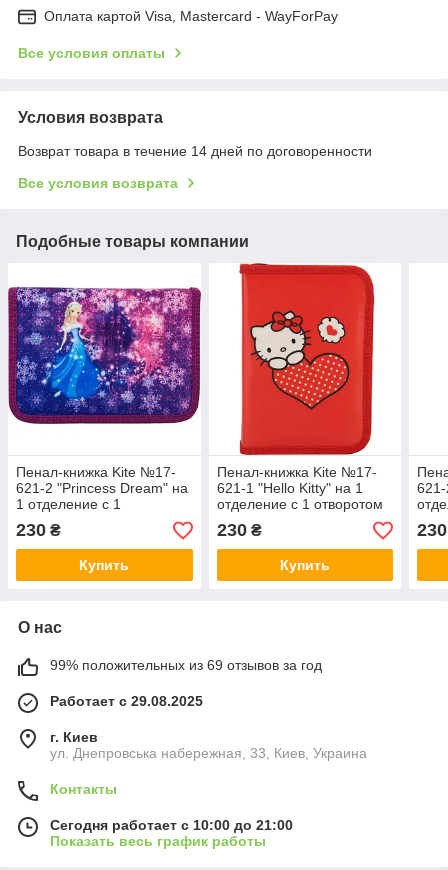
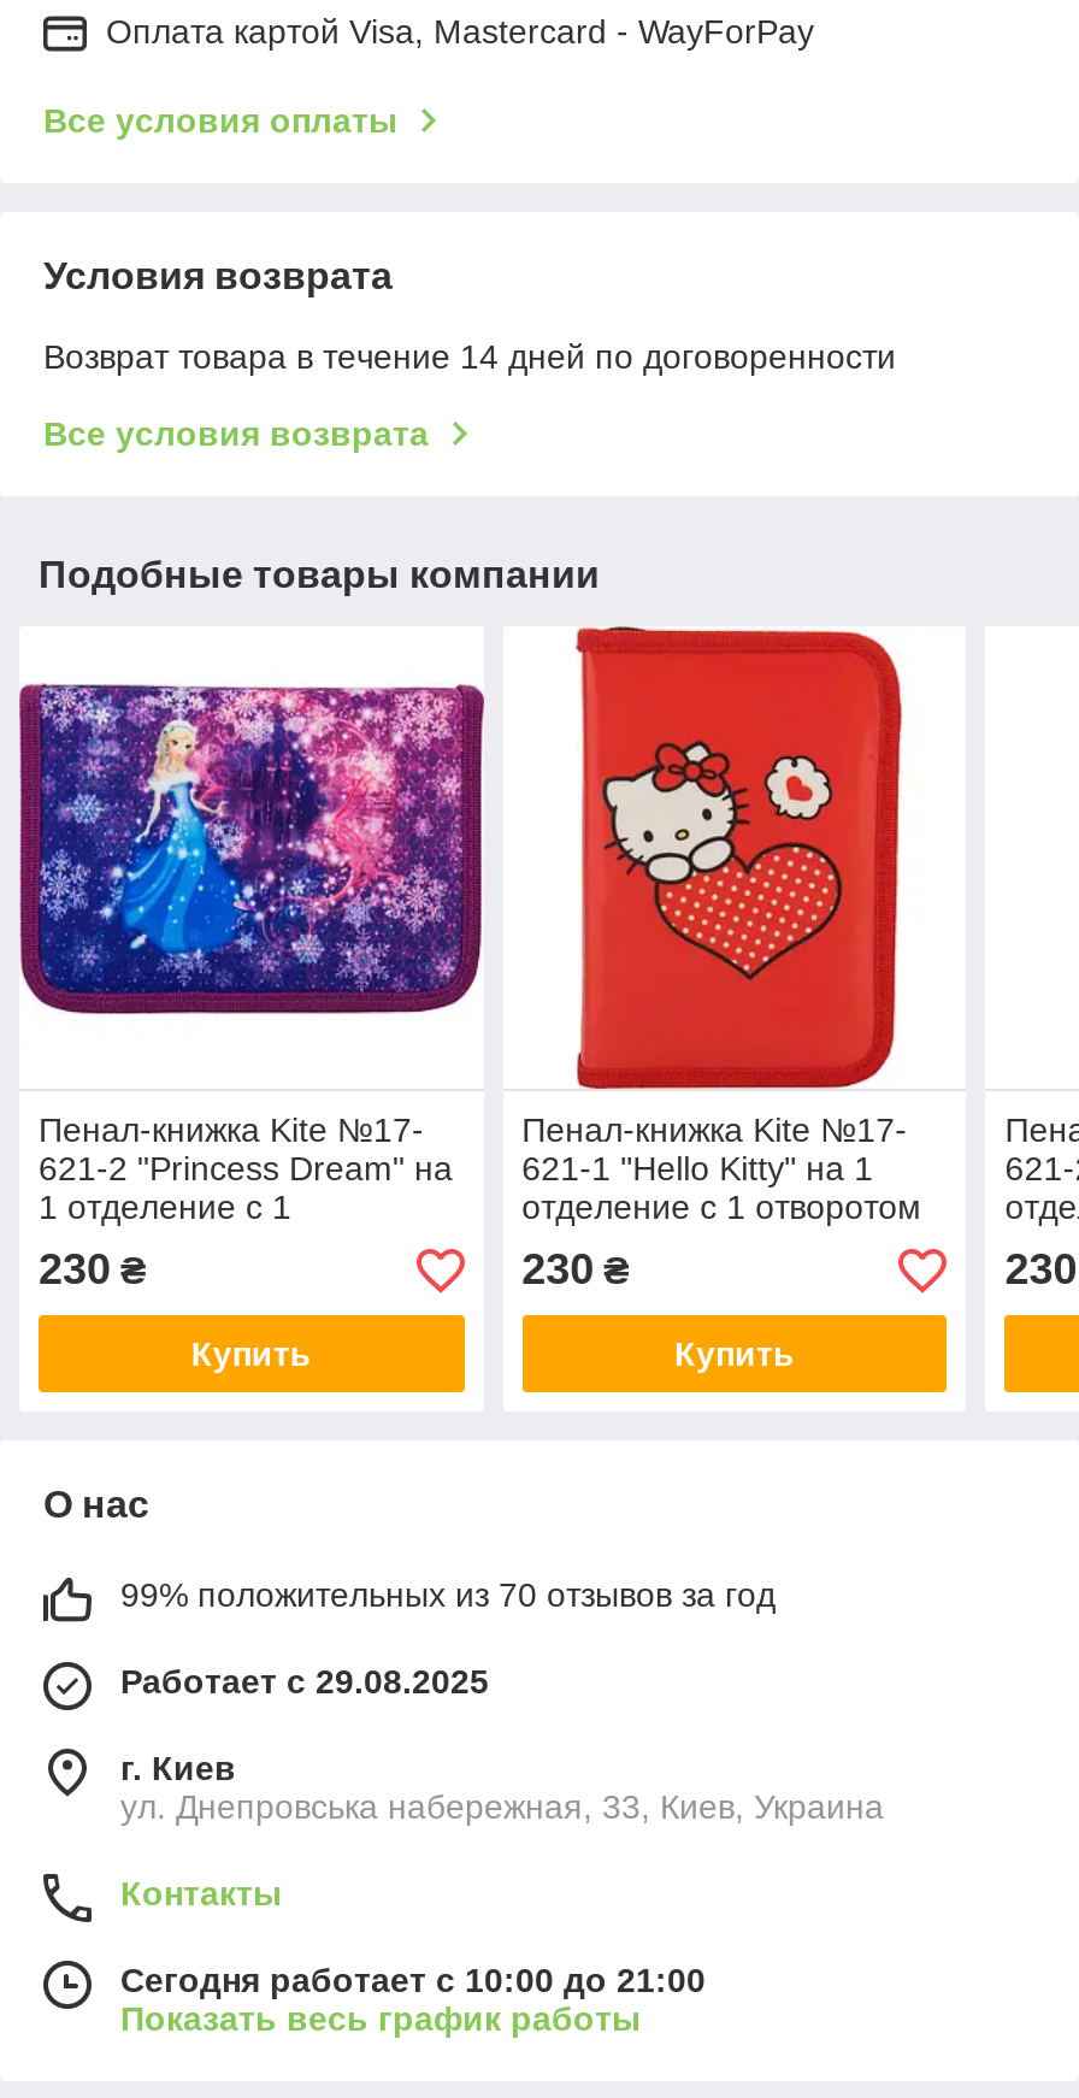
- 99% положительных из 69 отзывов за год
+ 99% положительных из 70 отзывов за год
